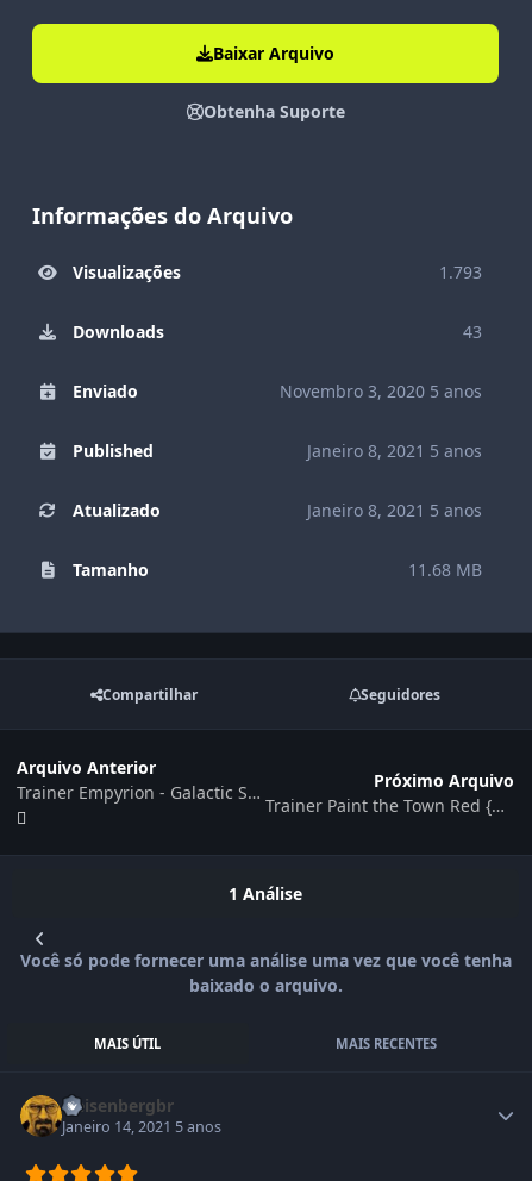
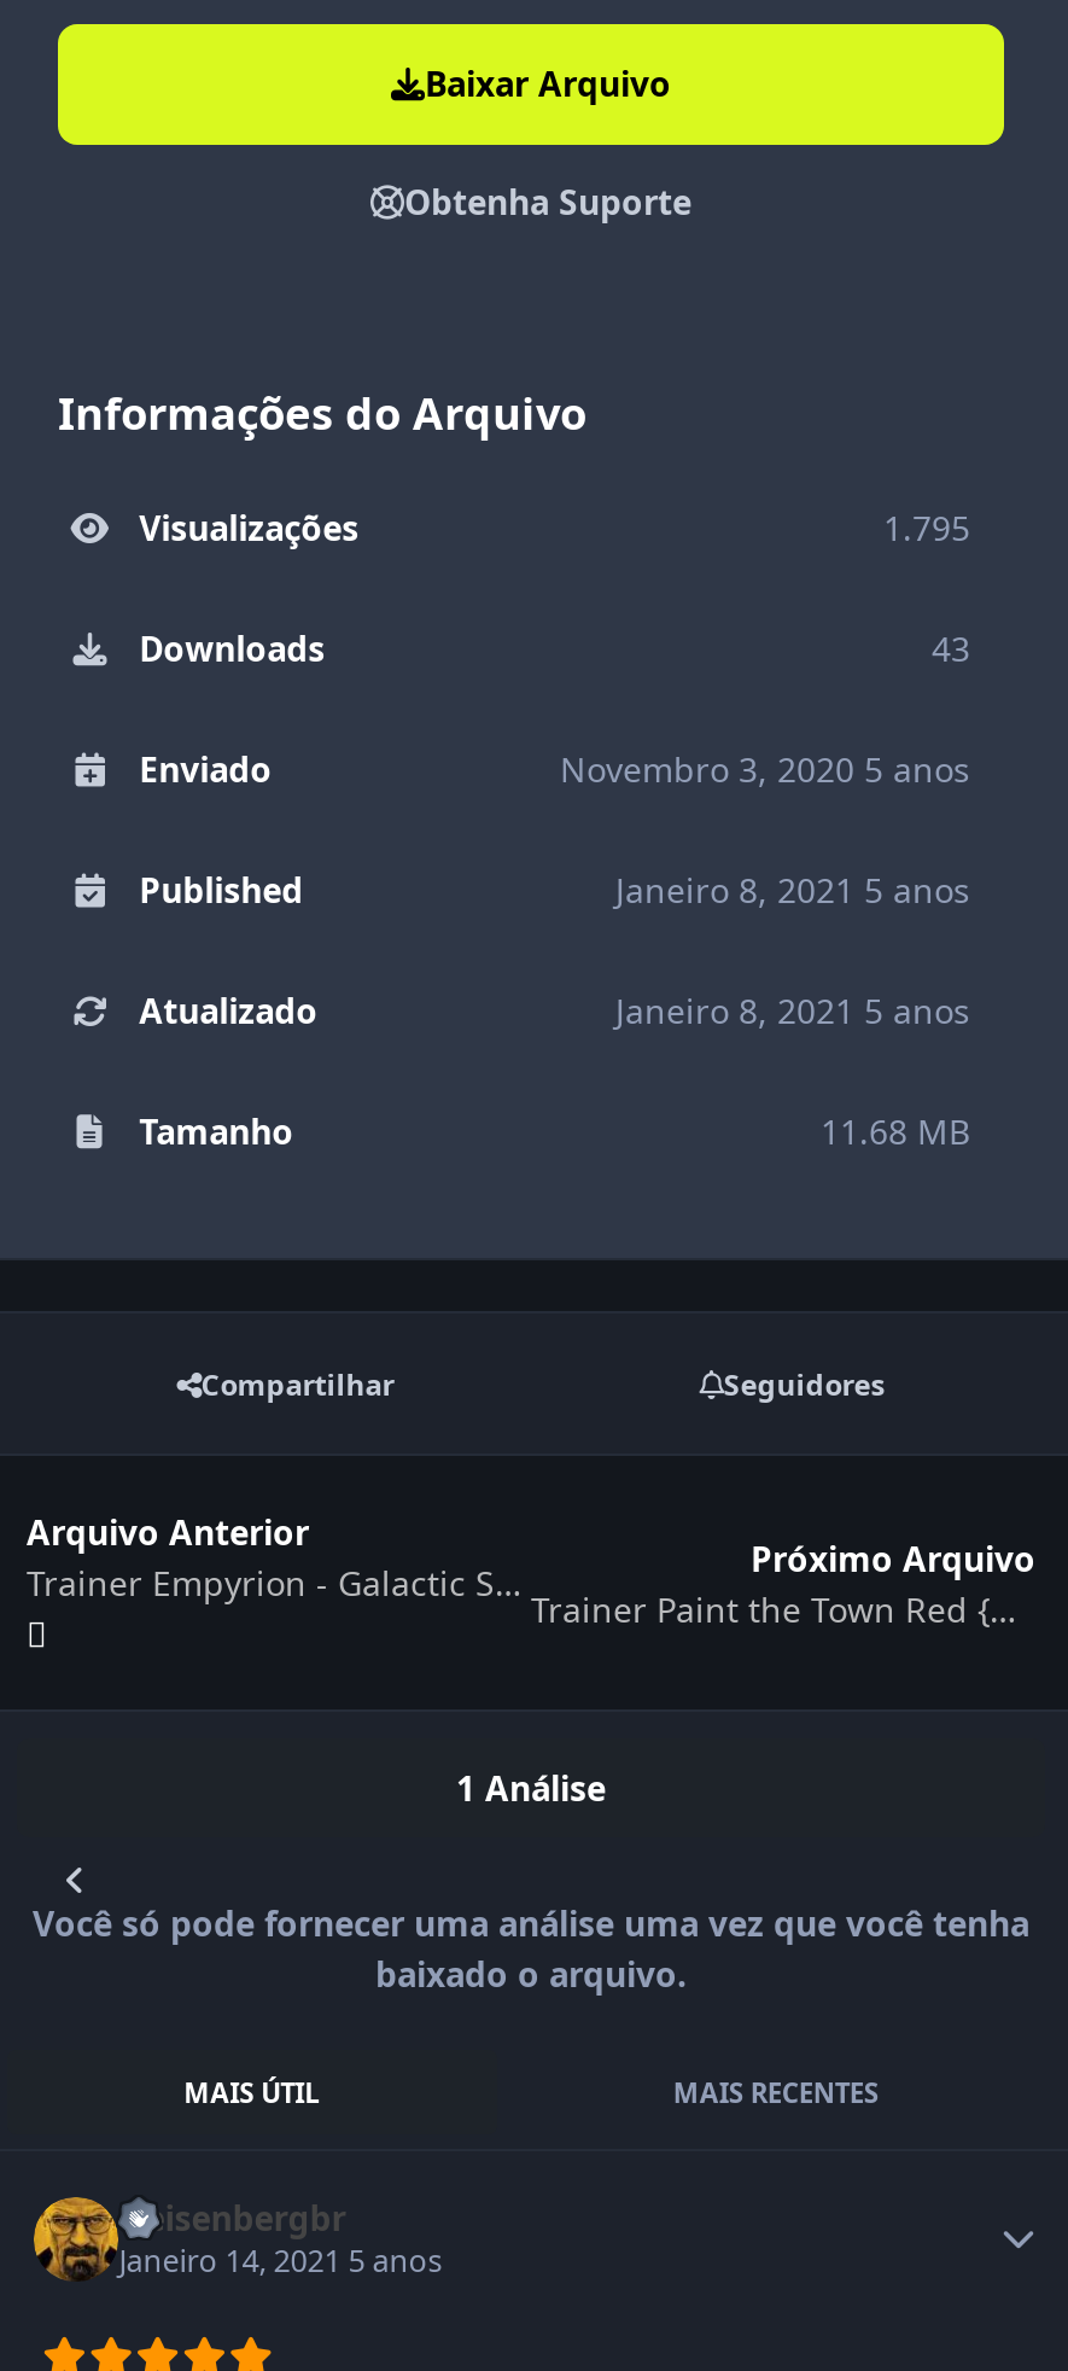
- 1.793
+ 1.795
